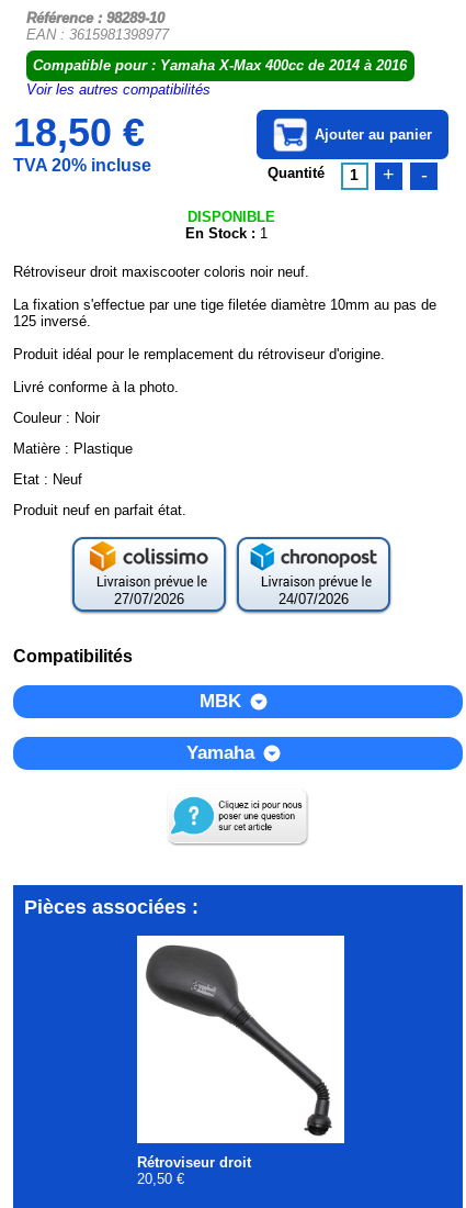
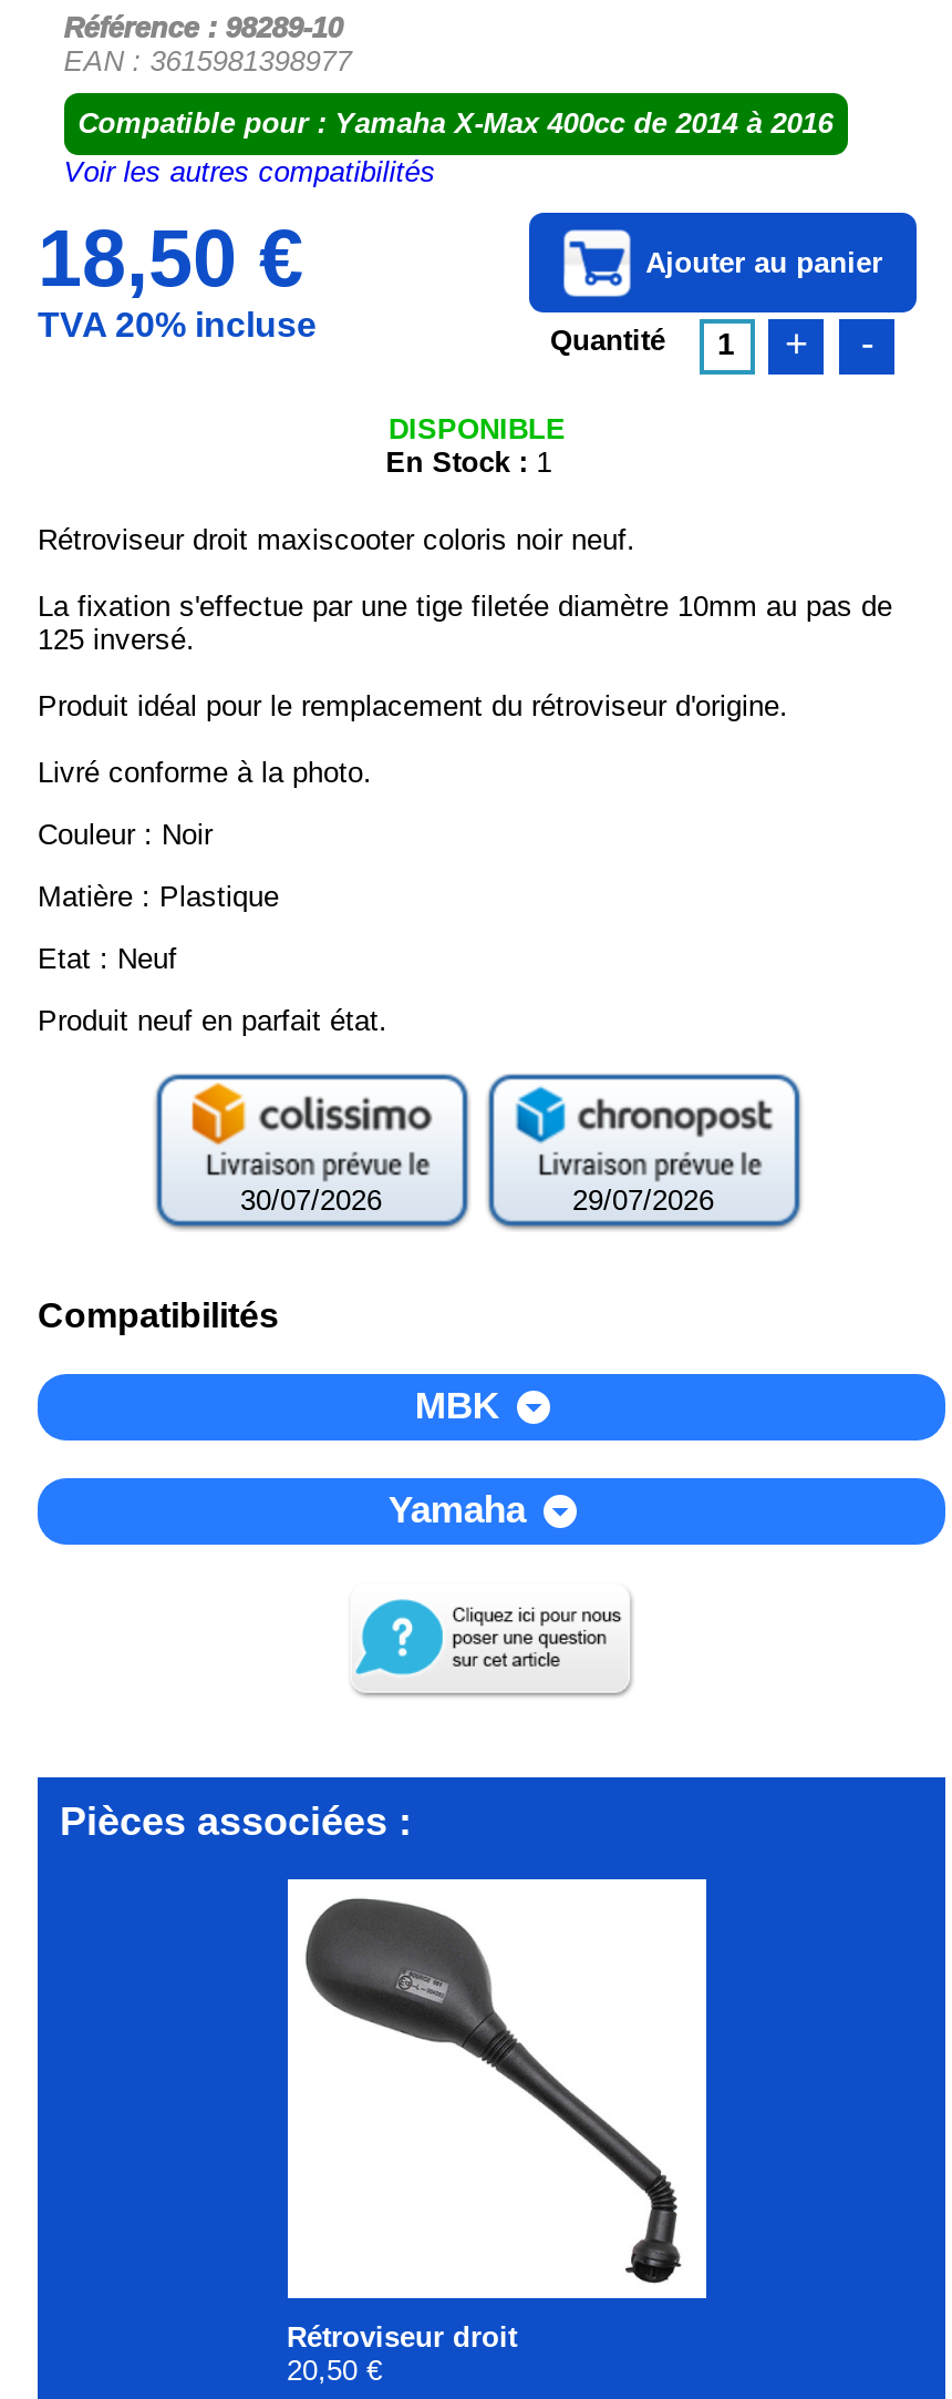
- 27/07/2026
+ 30/07/2026

- 24/07/2026
+ 29/07/2026
